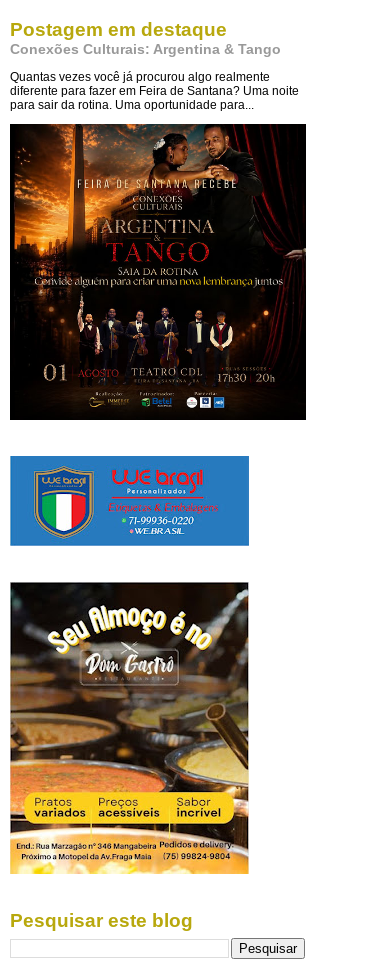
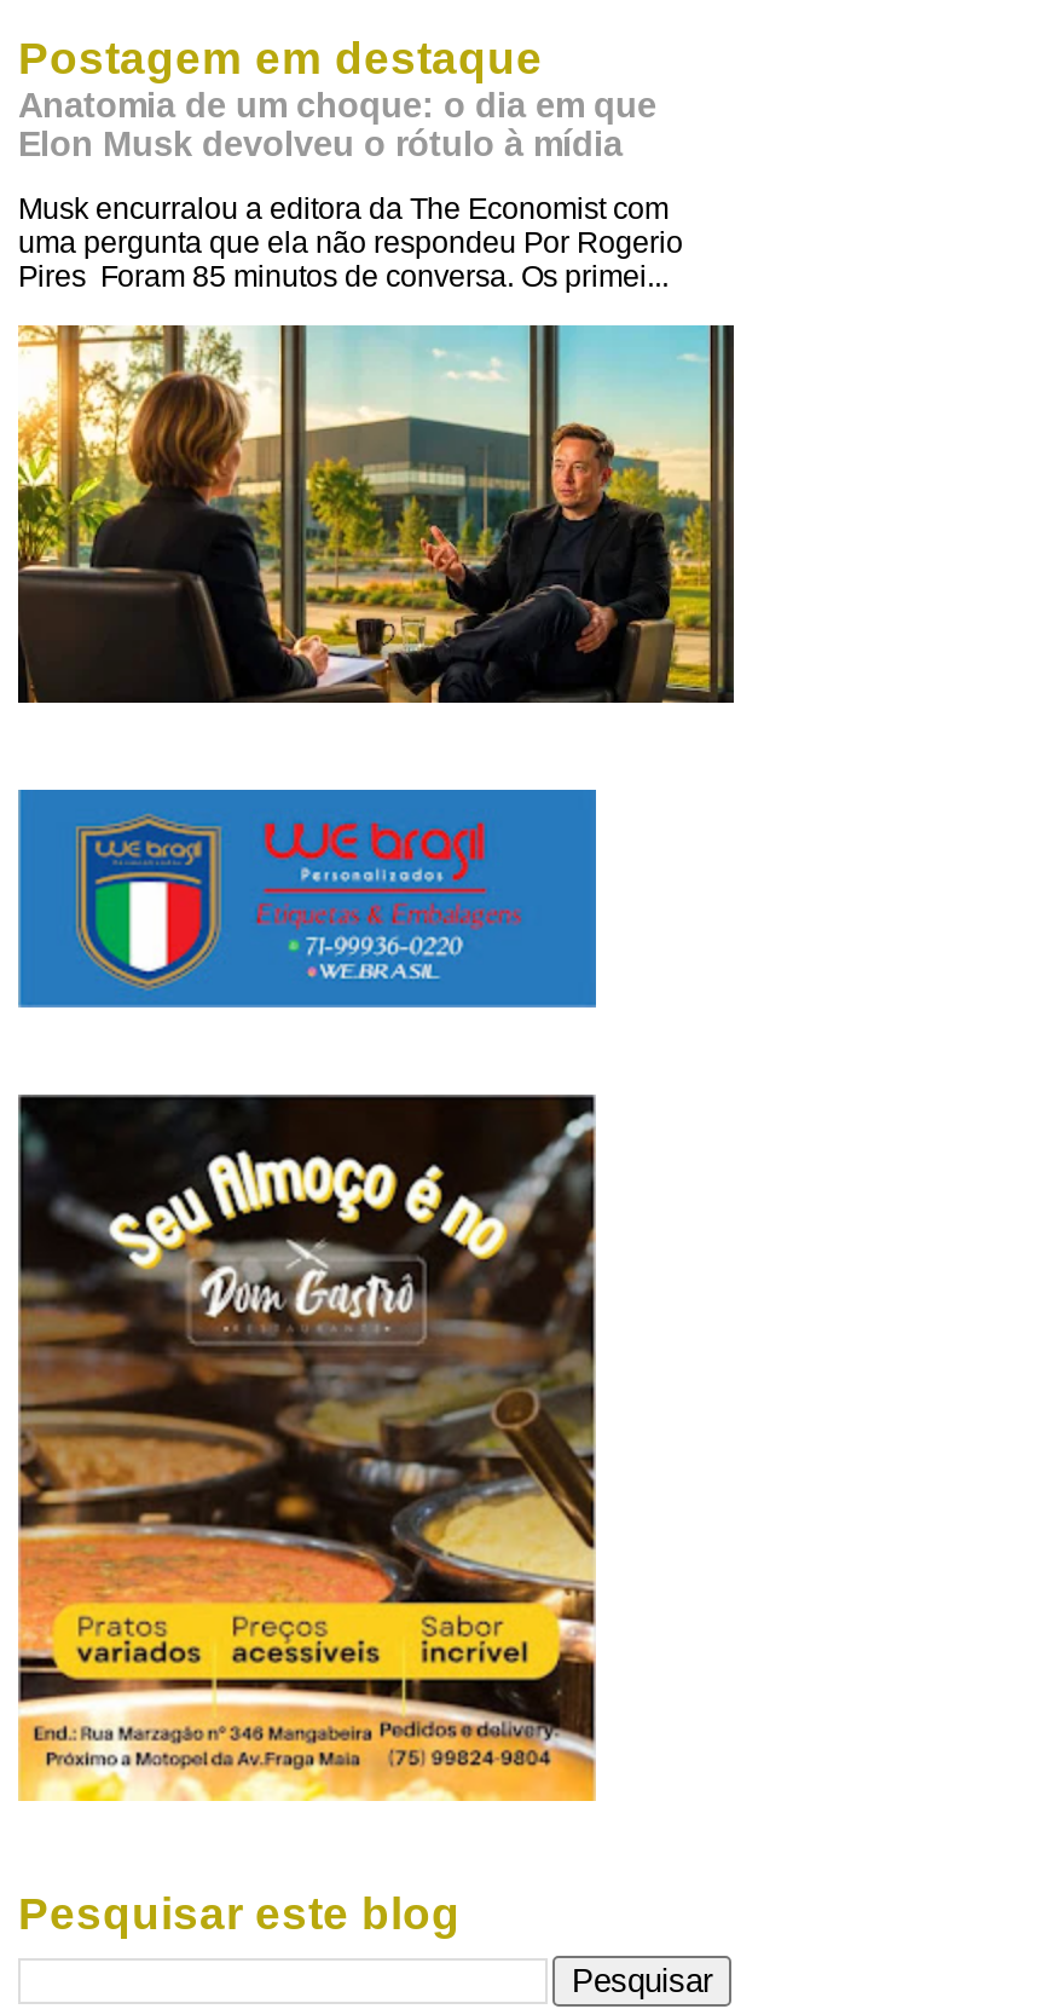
- Conexões Culturais: Argentina & Tango
+ Anatomia de um choque: o dia em que
+ Elon Musk devolveu o rótulo à mídia

- Quantas vezes você já procurou algo realmente
- diferente para fazer em Feira de Santana? Uma noite
- para sair da rotina. Uma oportunidade para...
+ Musk encurralou a editora da The Economist com
+ uma pergunta que ela não respondeu Por Rogerio
+ Pires Foram 85 minutos de conversa. Os primei...

- [image]
+ [image]
